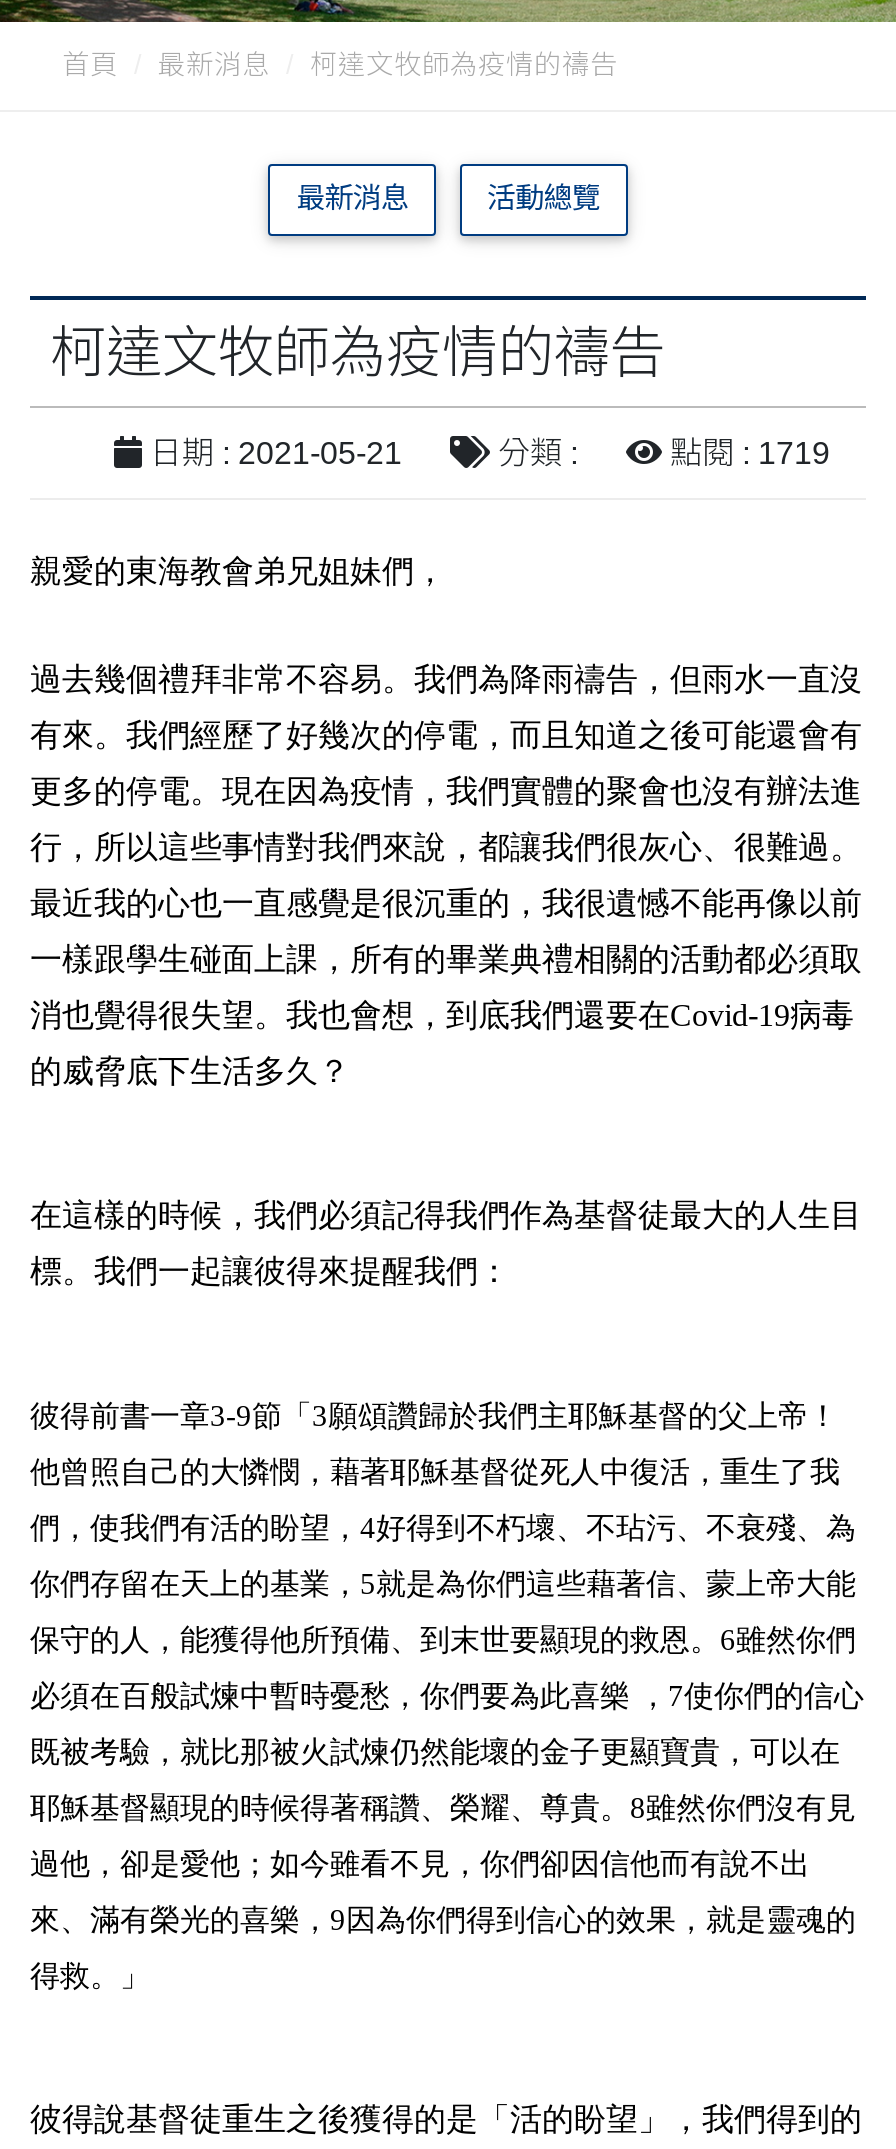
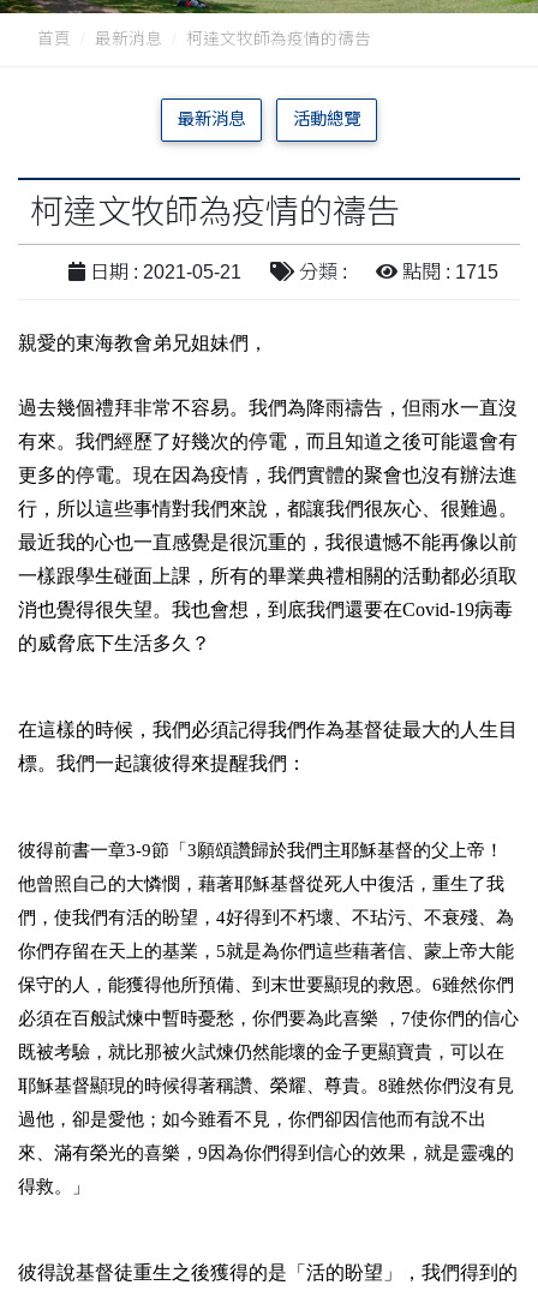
- 點閱 : 1719
+ 點閱 : 1715
